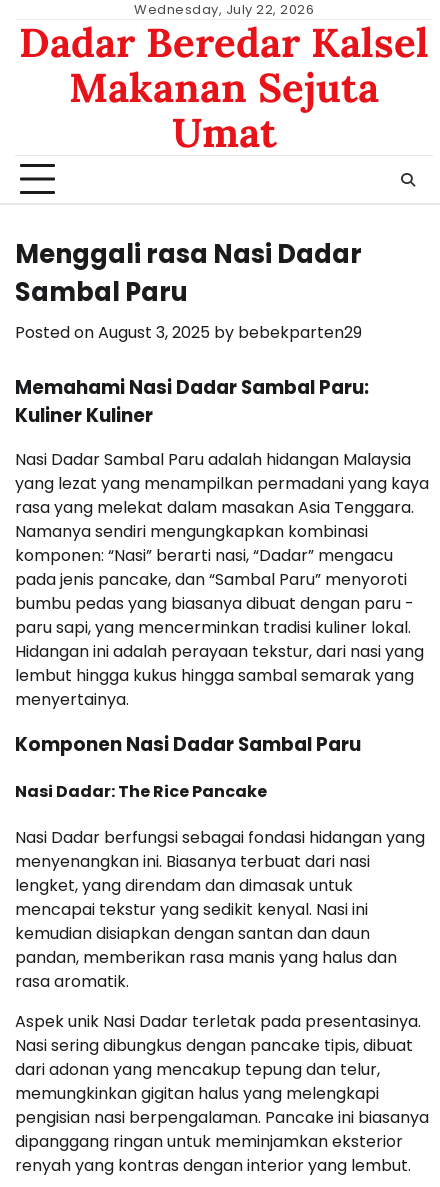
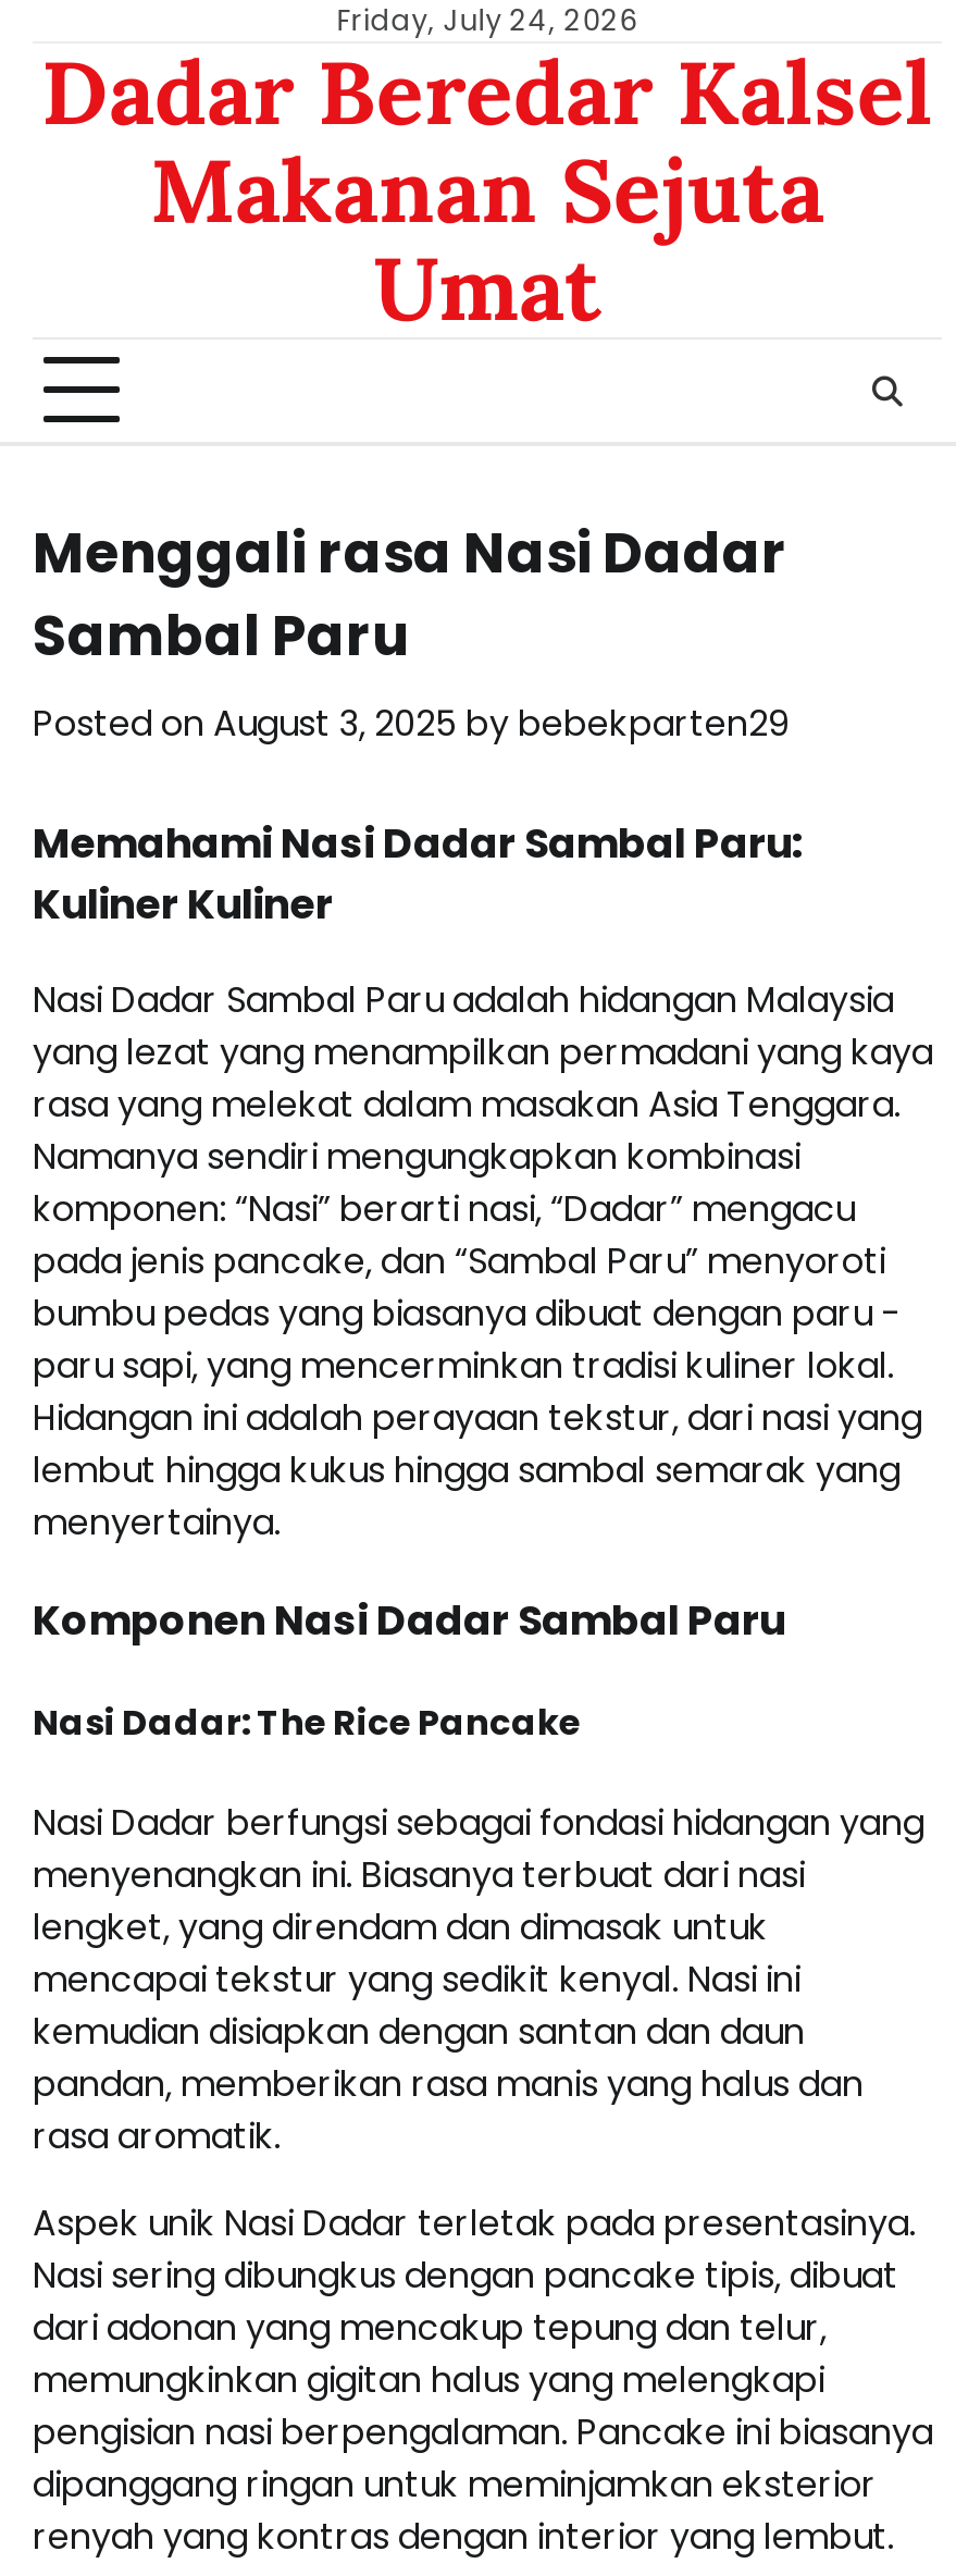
- Wednesday, July 22, 2026
+ Friday, July 24, 2026
